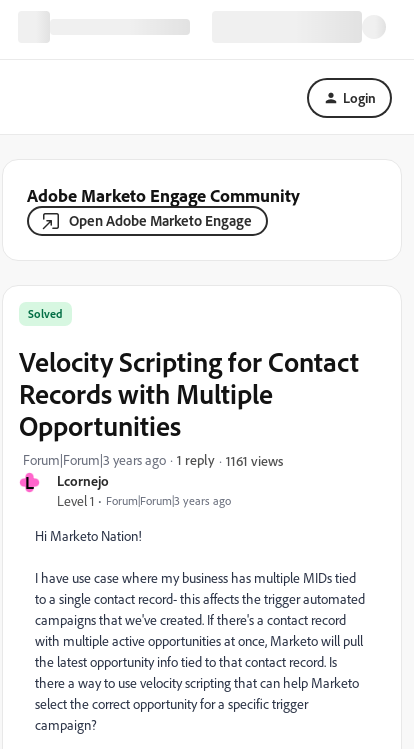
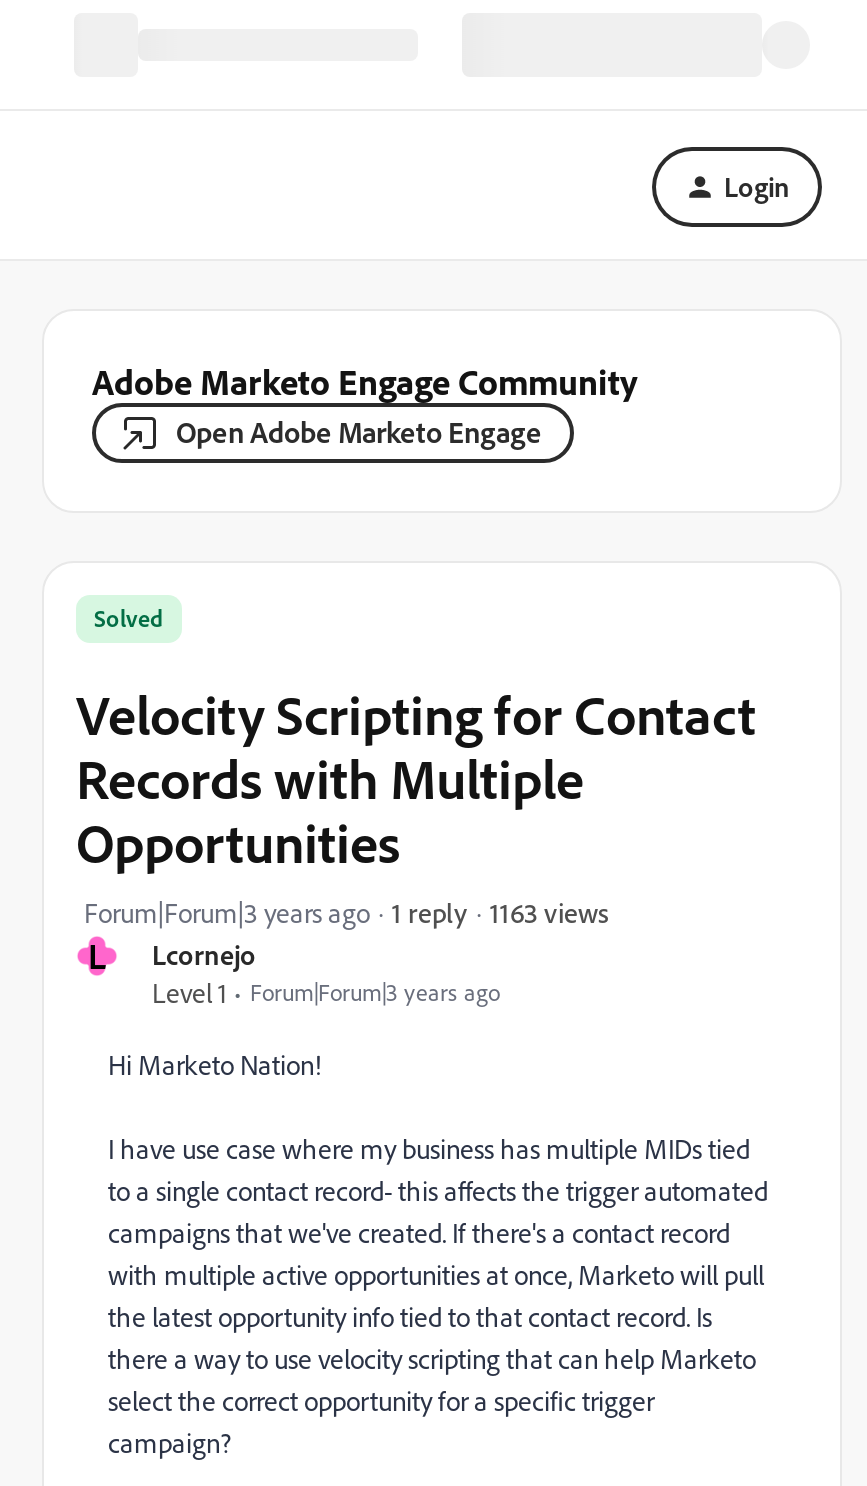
- 1161 views
+ 1163 views
